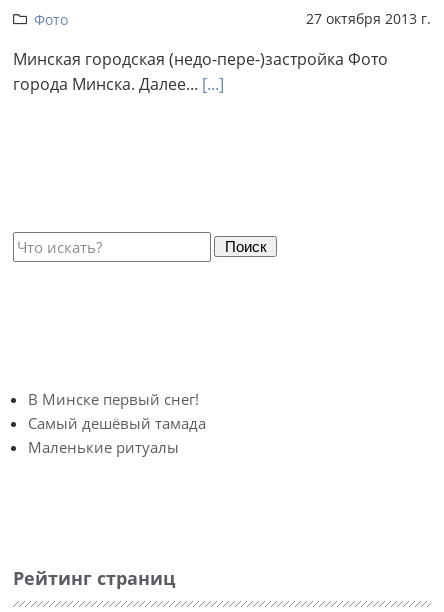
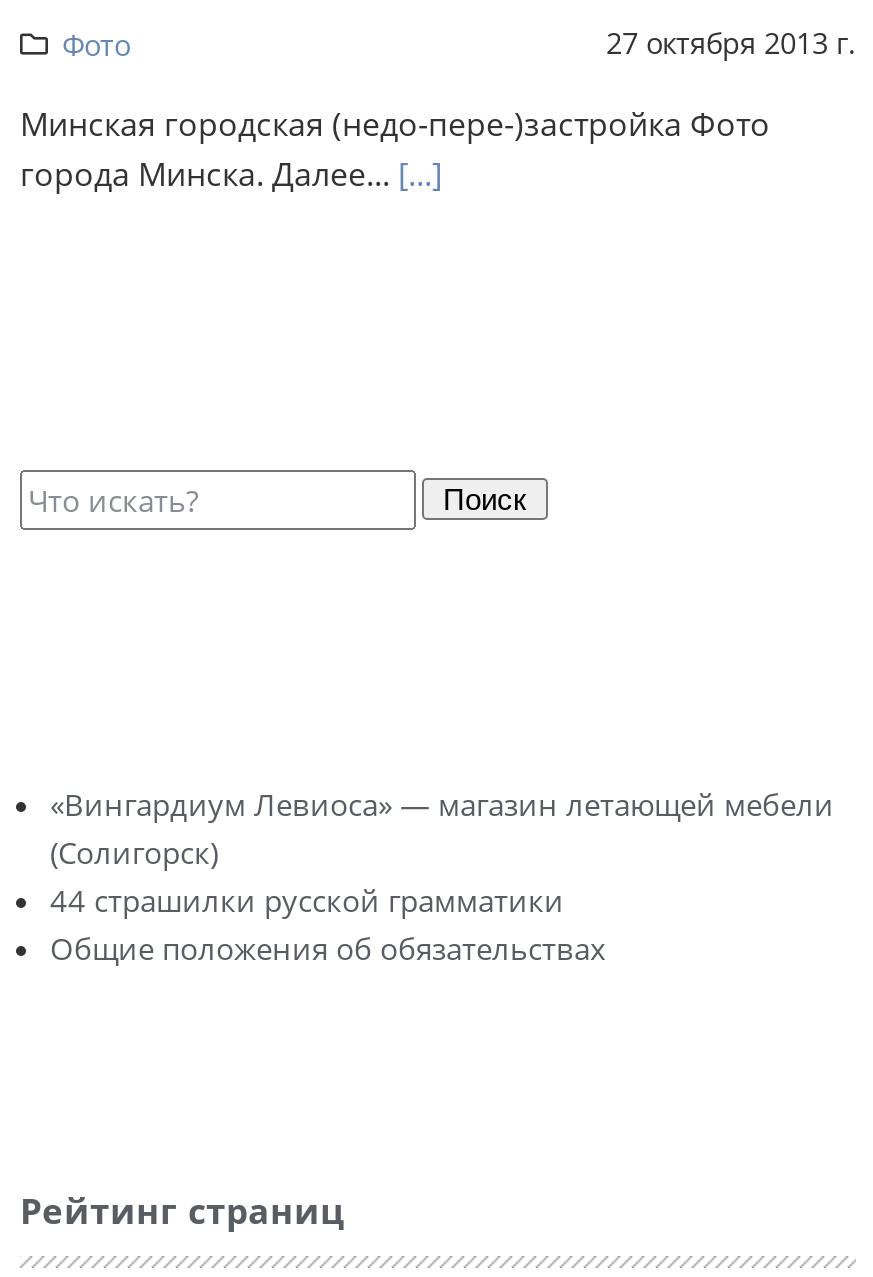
- В Минске первый снег!
- Самый дешёвый тамада
- Маленькие ритуалы
+ «Вингардиум Левиоса» — магазин летающей мебели
+ (Солигорск)
+ 44 страшилки русской грамматики
+ Общие положения об обязательствах
